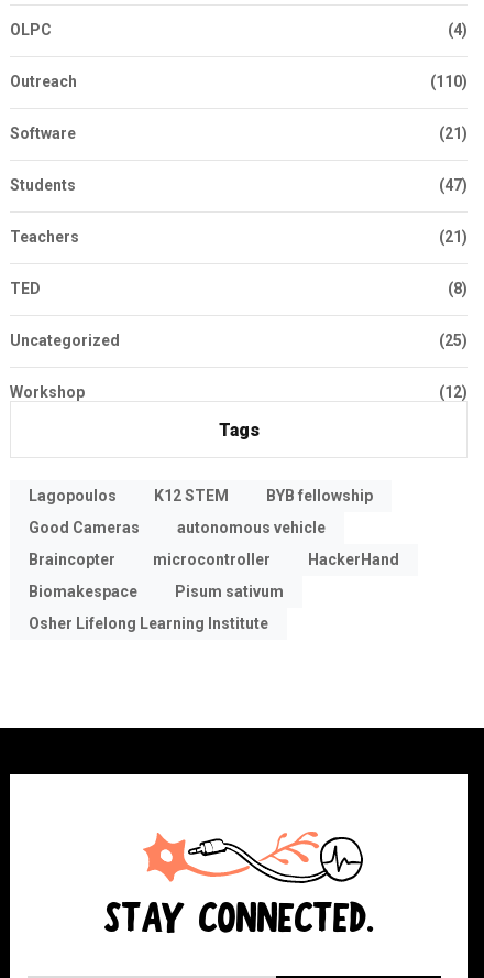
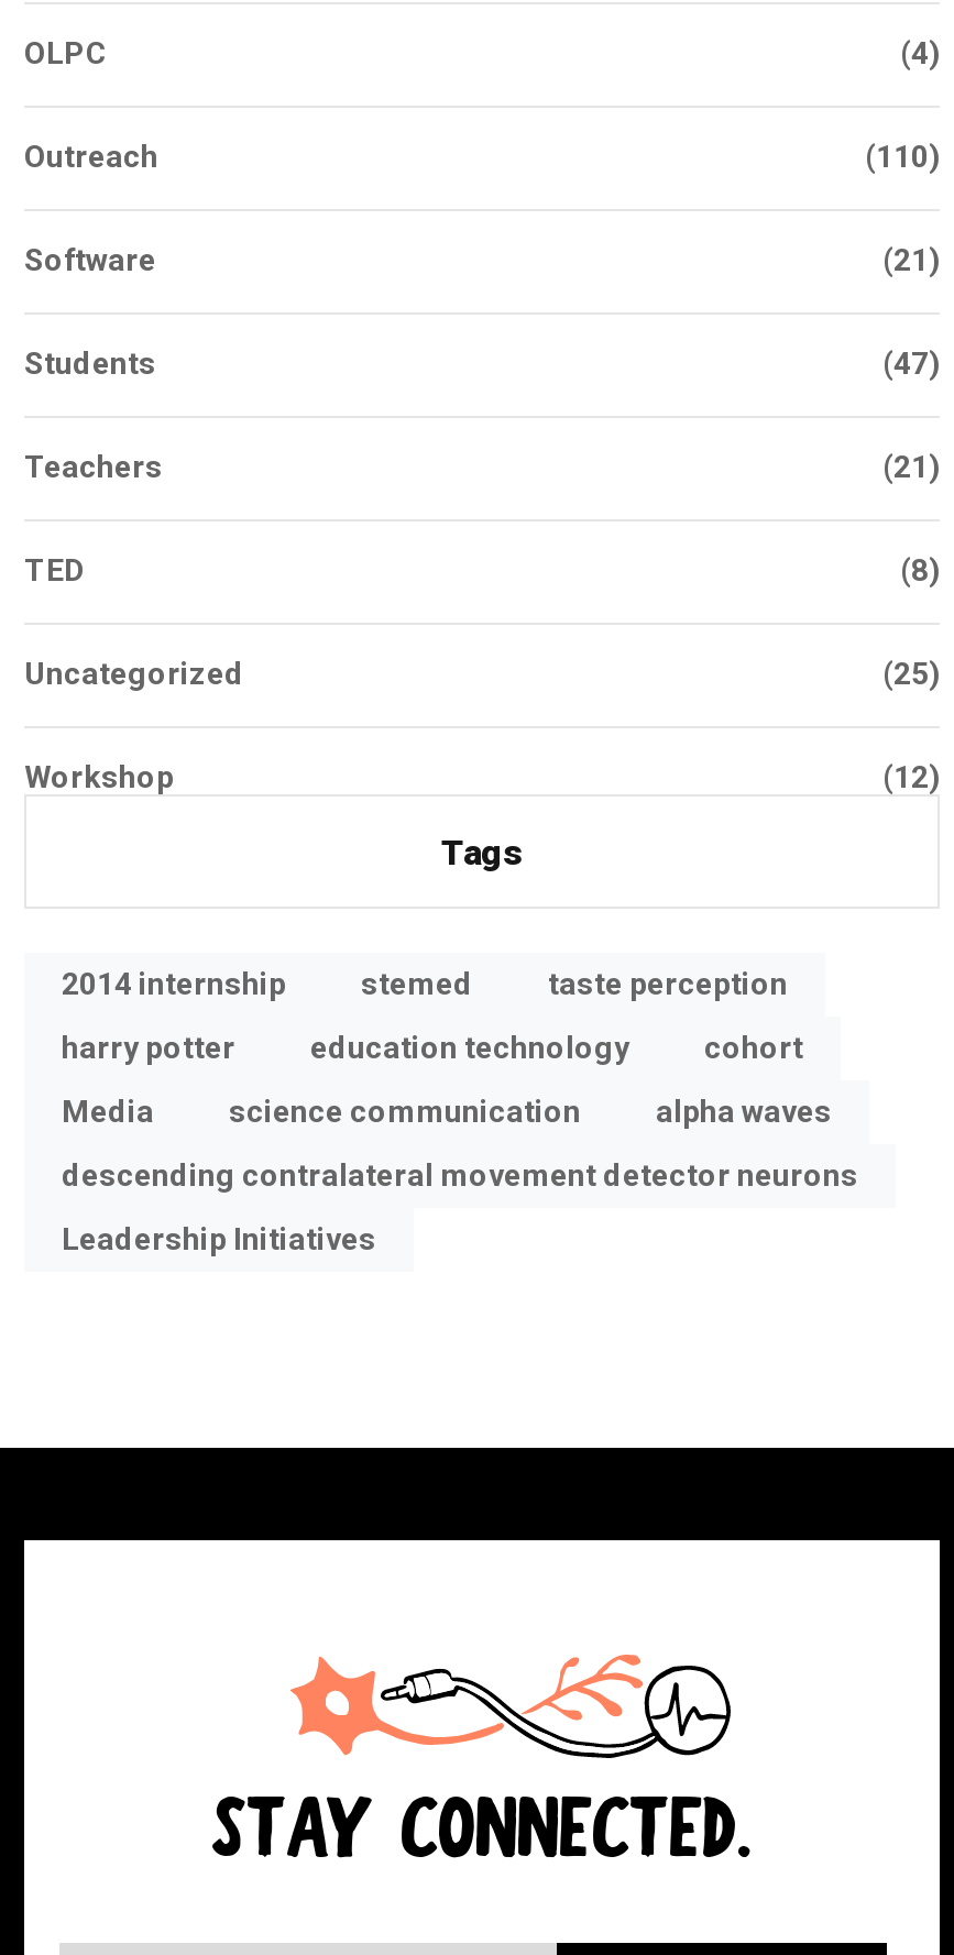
- Lagopoulos
- K12 STEM
- BYB fellowship
+ 2014 internship
+ stemed
+ taste perception

- Good Cameras
- autonomous vehicle
+ harry potter
+ education technology
+ cohort

- Braincopter
- microcontroller
- HackerHand
+ Media
+ science communication
+ alpha waves

- Biomakespace
- Pisum sativum
+ descending contralateral movement detector neurons

- Osher Lifelong Learning Institute
+ Leadership Initiatives
